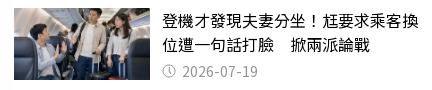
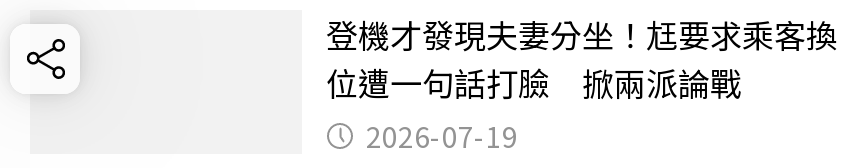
- [image]
